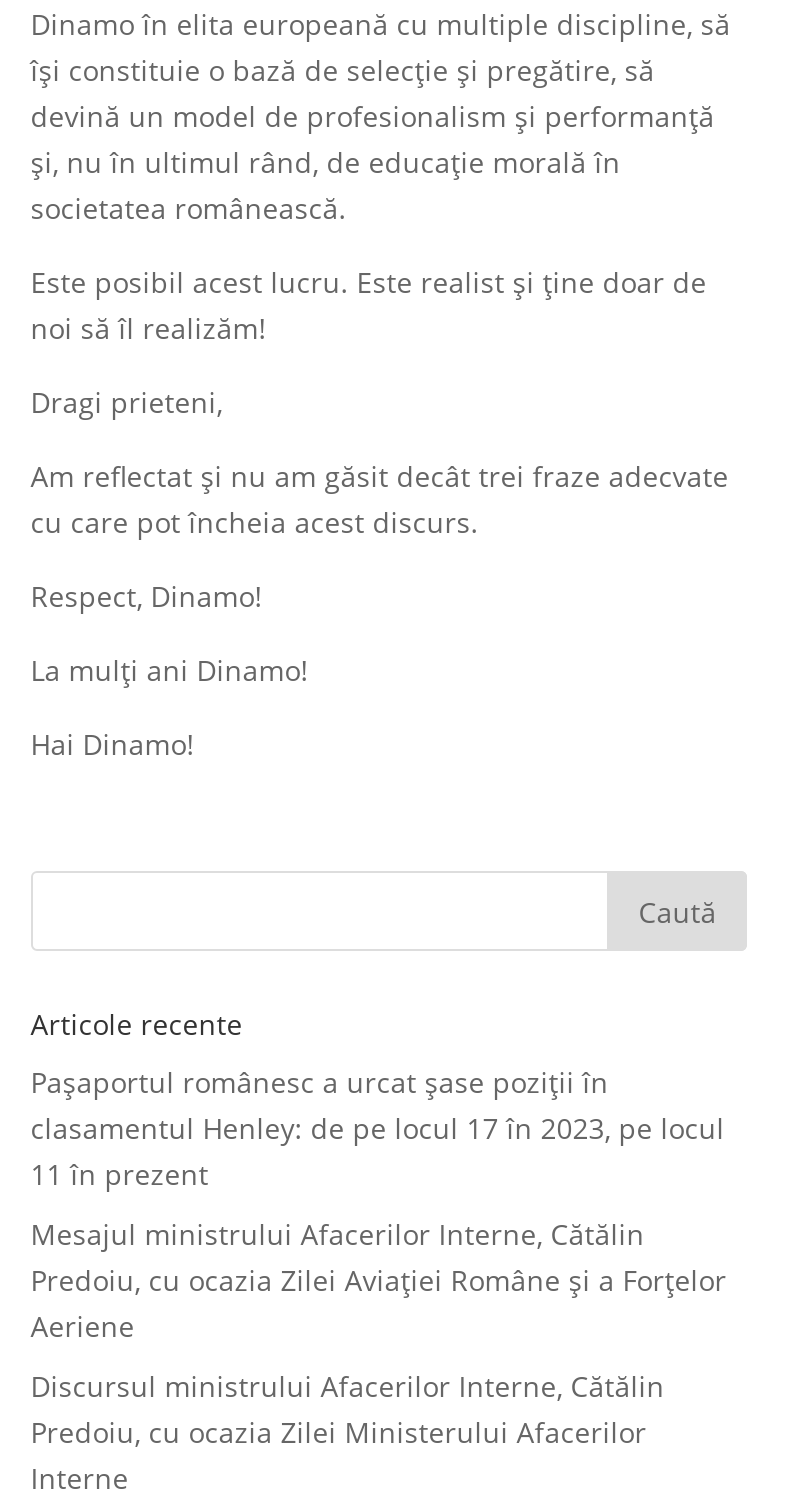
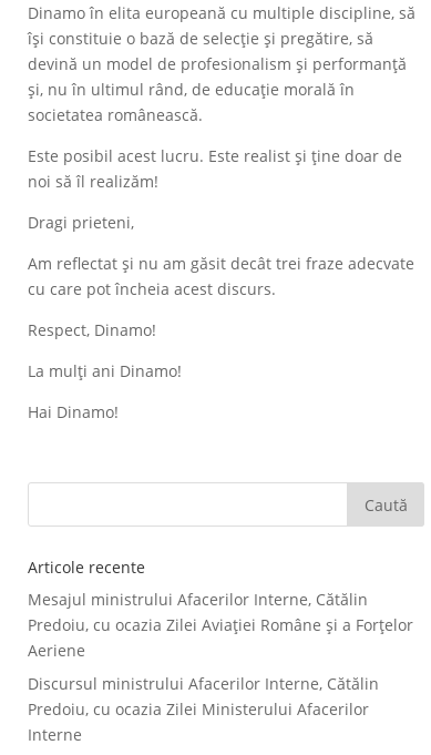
- Pașaportul românesc a urcat șase poziții în
- clasamentul Henley: de pe locul 17 în 2023, pe locul
- 11 în prezent
